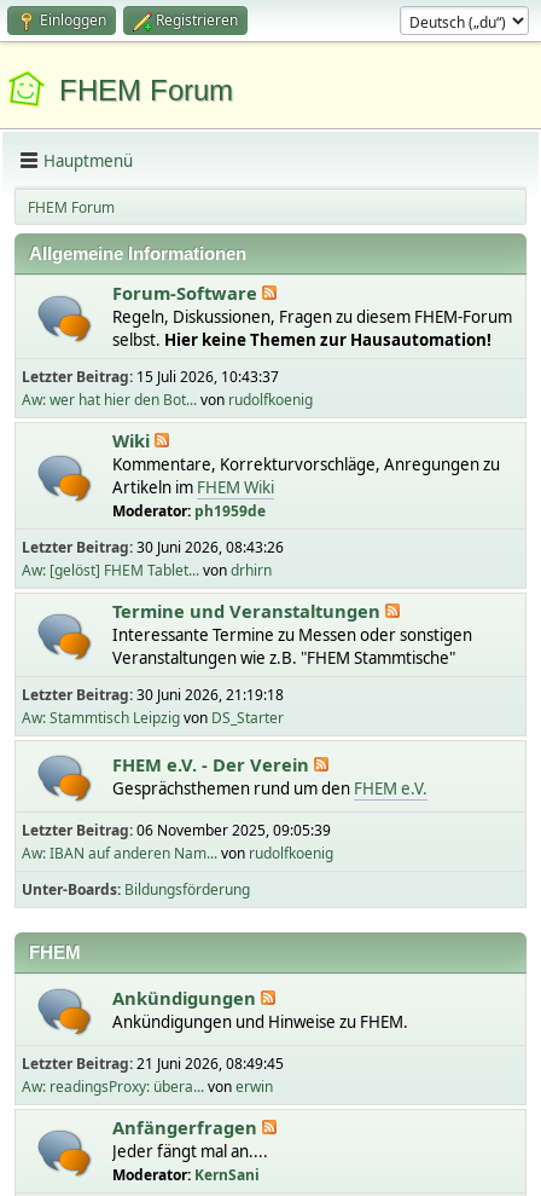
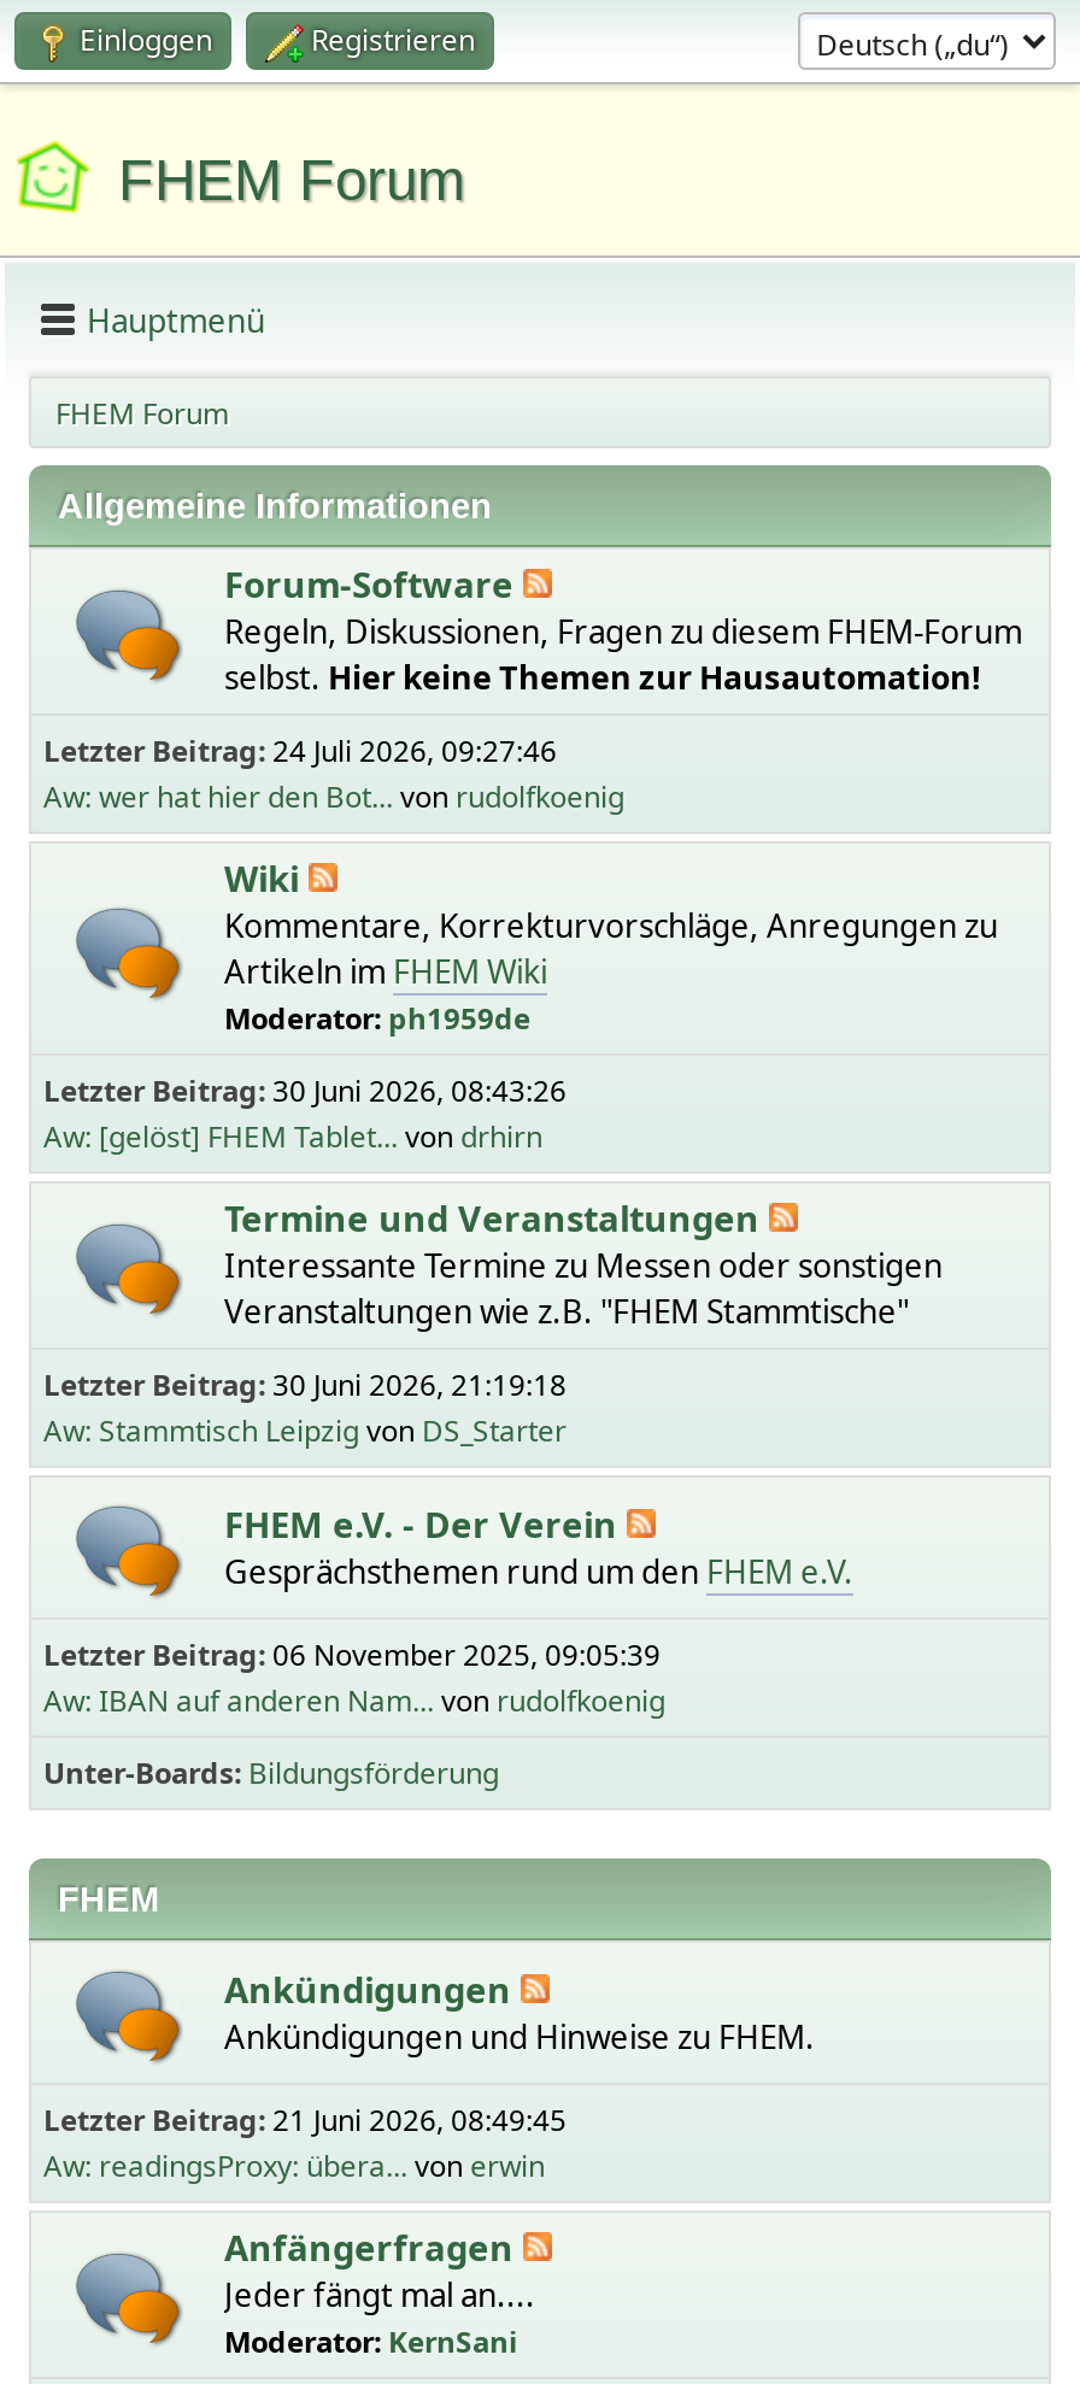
- Letzter Beitrag: 15 Juli 2026, 10:43:37
+ Letzter Beitrag: 24 Juli 2026, 09:27:46
